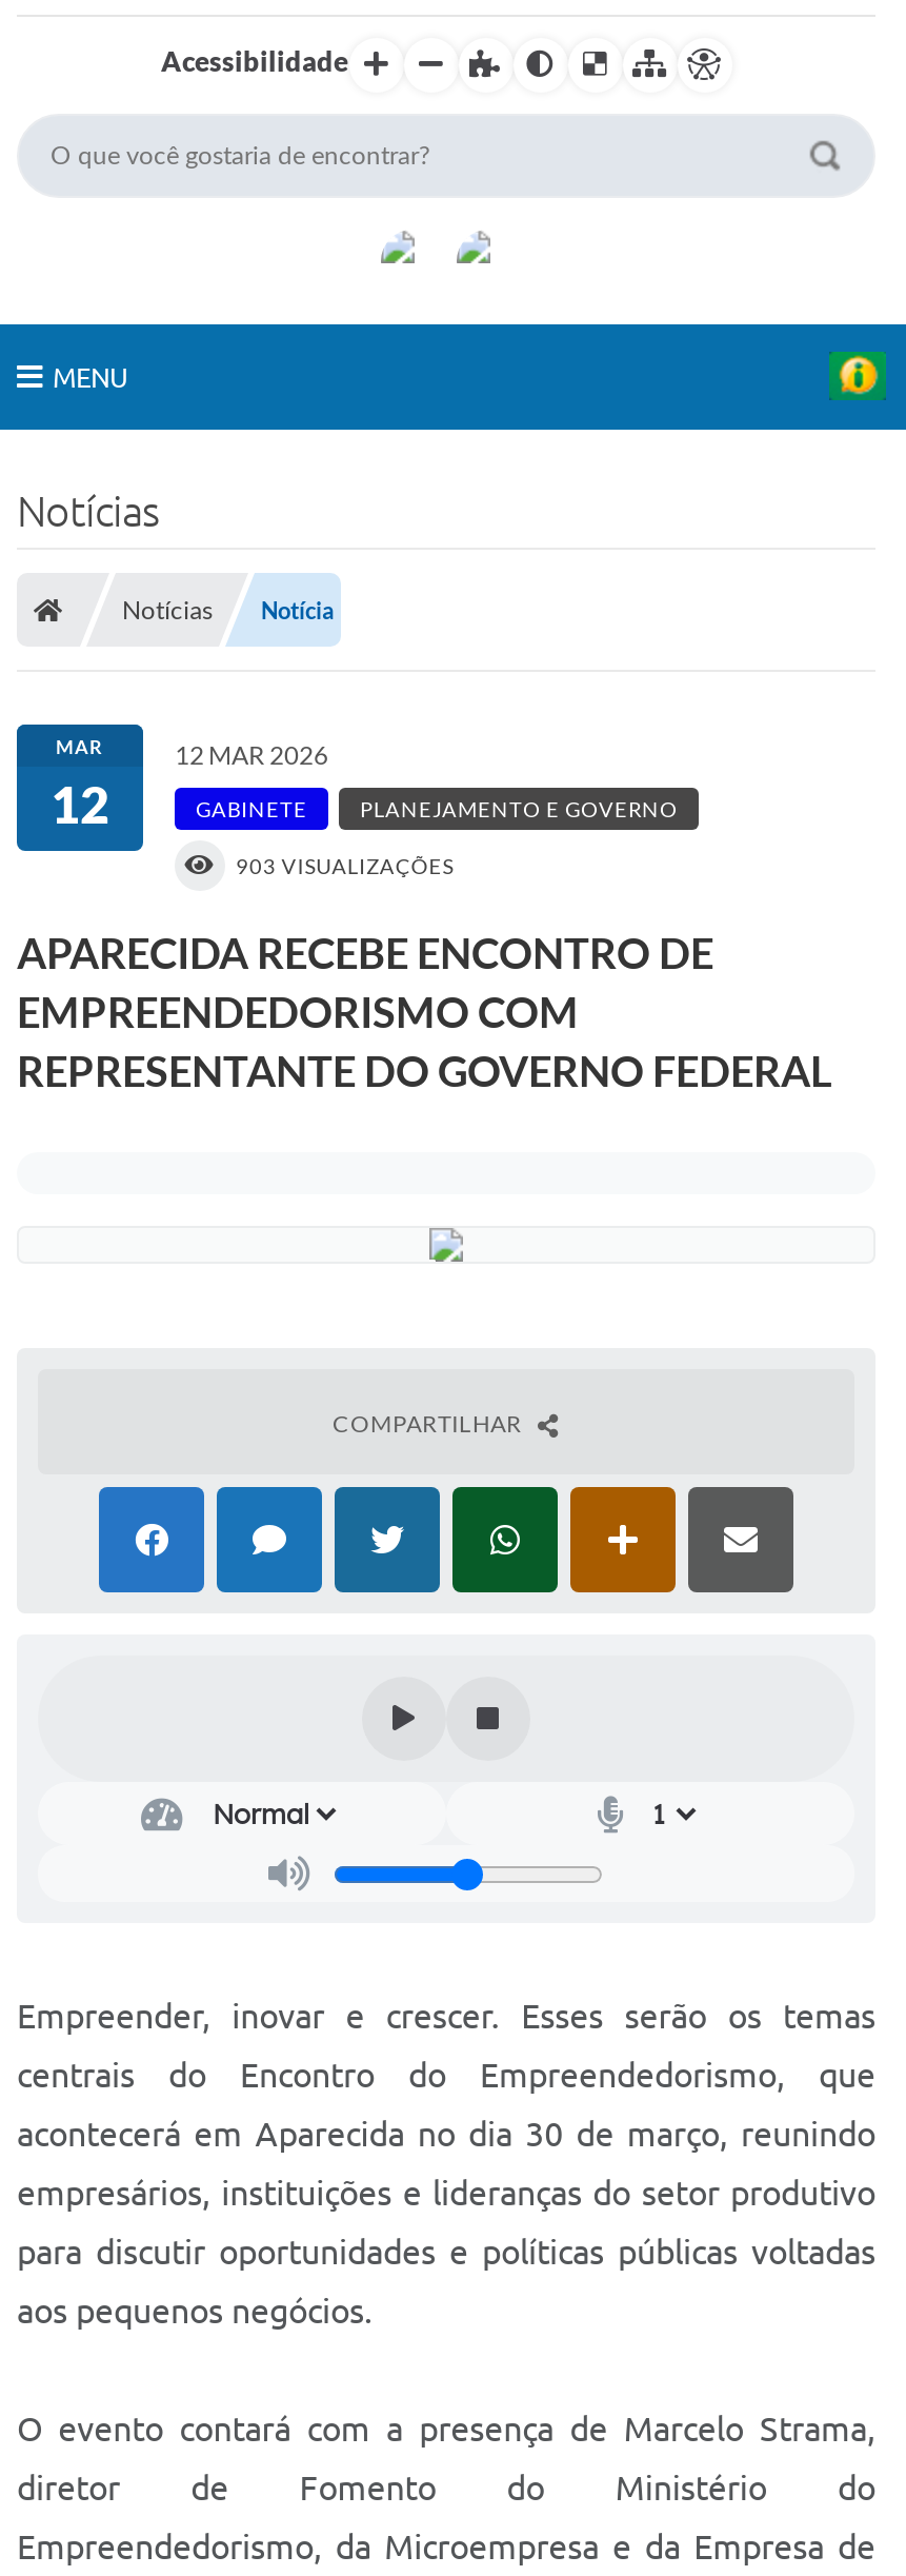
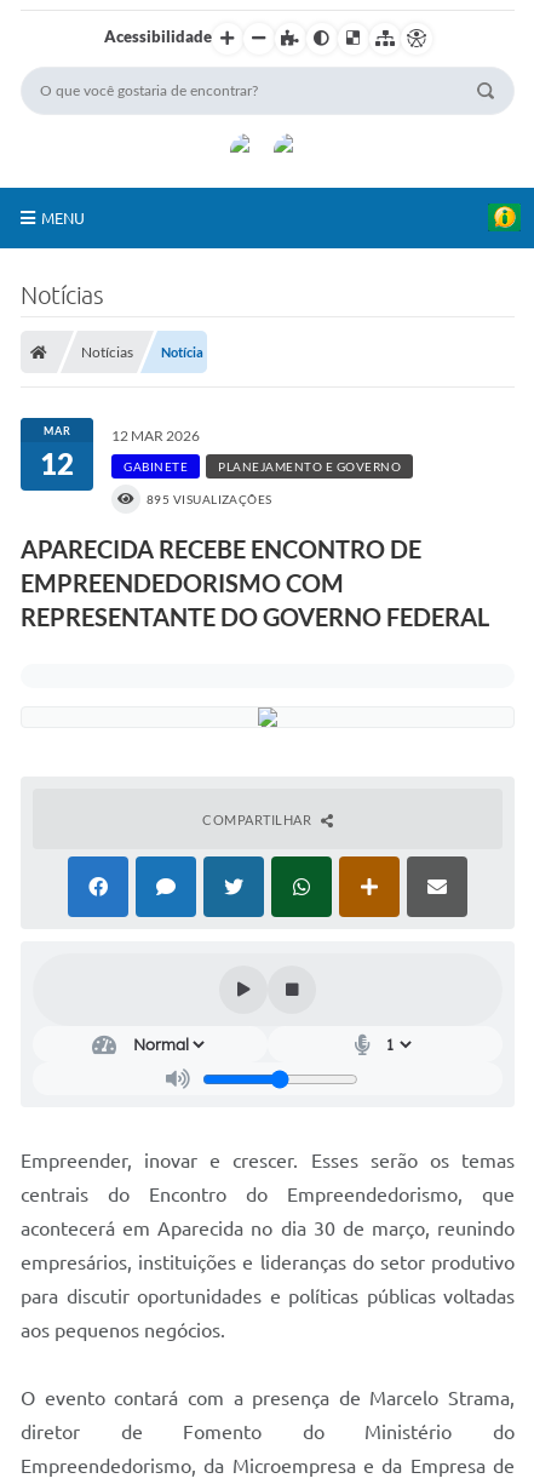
- 903 VISUALIZAÇÕES
+ 895 VISUALIZAÇÕES
